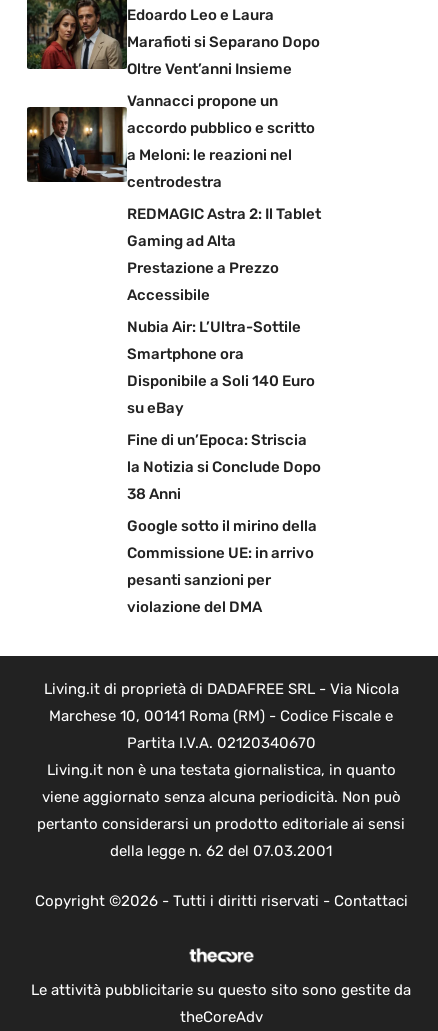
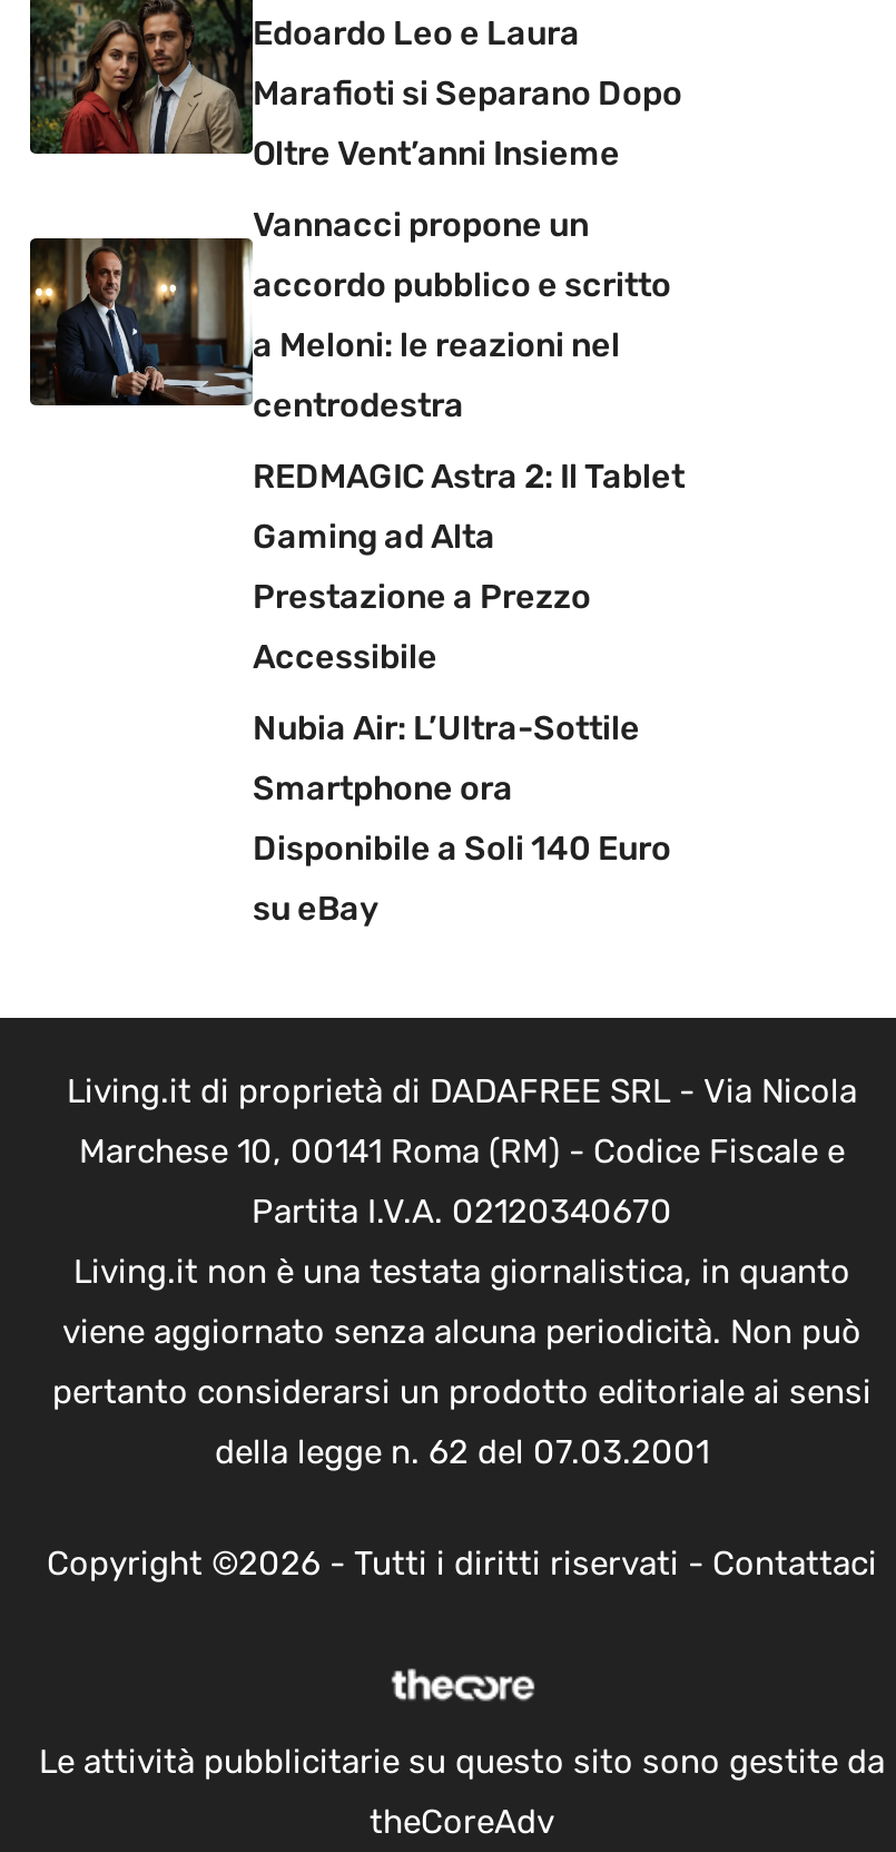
- Fine di un’Epoca: Striscia
- la Notizia si Conclude Dopo
- 38 Anni
- Google sotto il mirino della
- Commissione UE: in arrivo
- pesanti sanzioni per
- violazione del DMA
